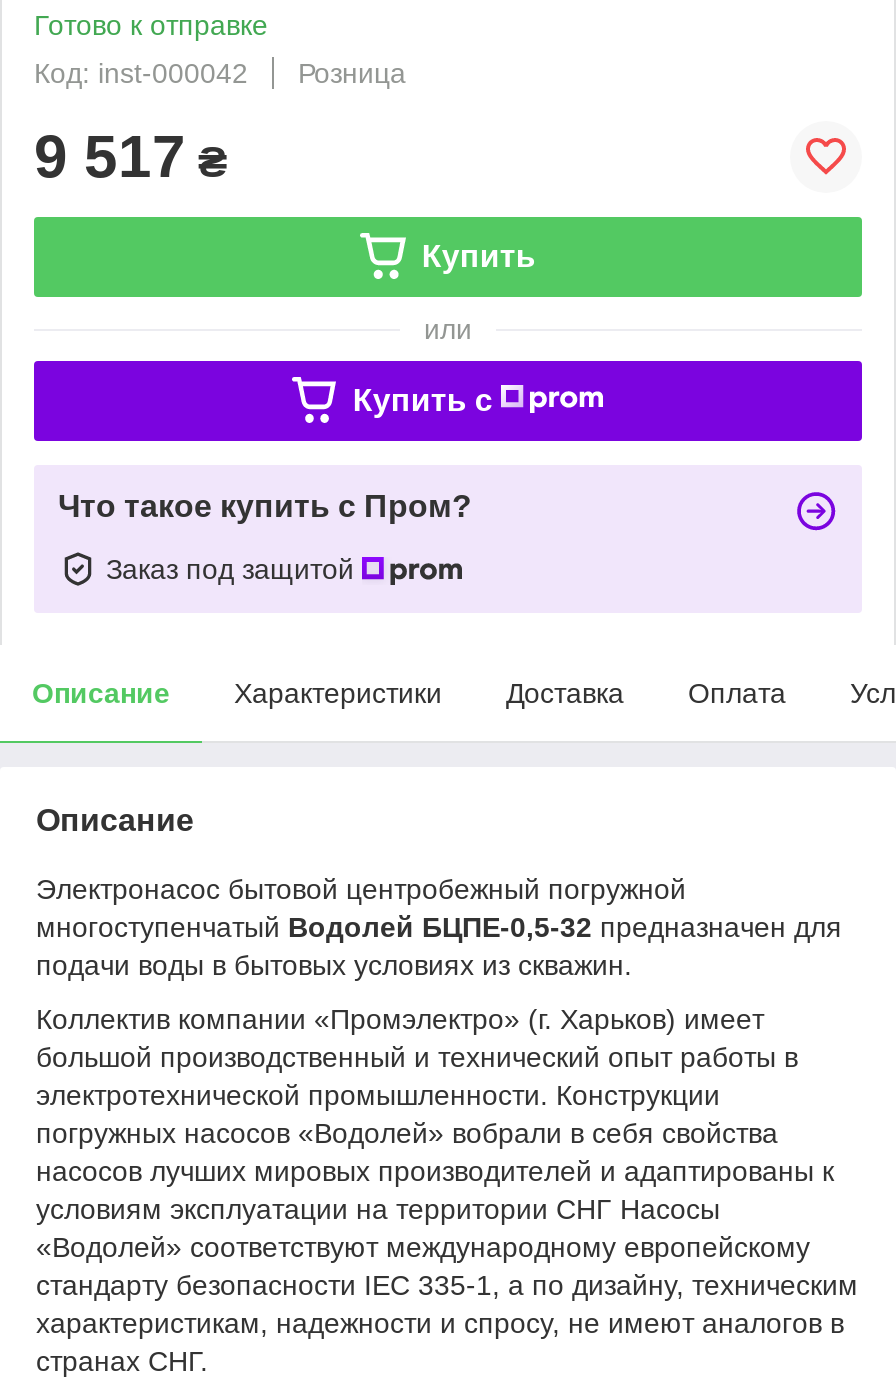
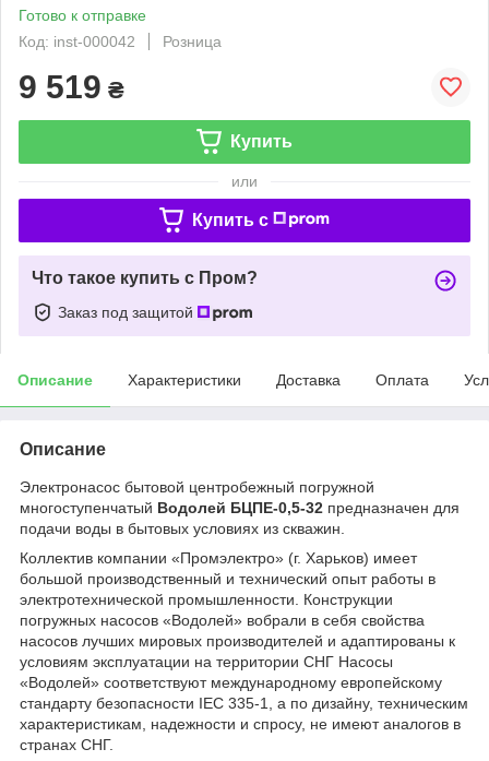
- 9 517 ₴
+ 9 519 ₴
